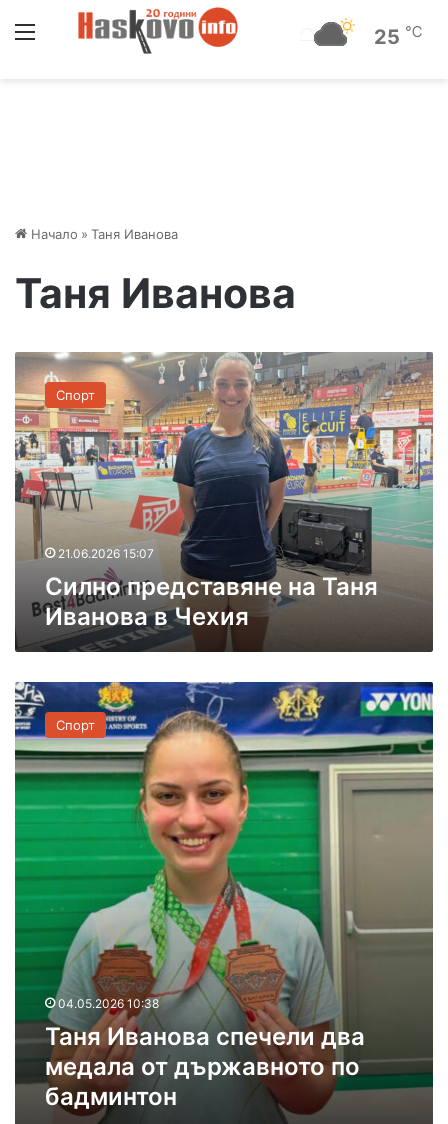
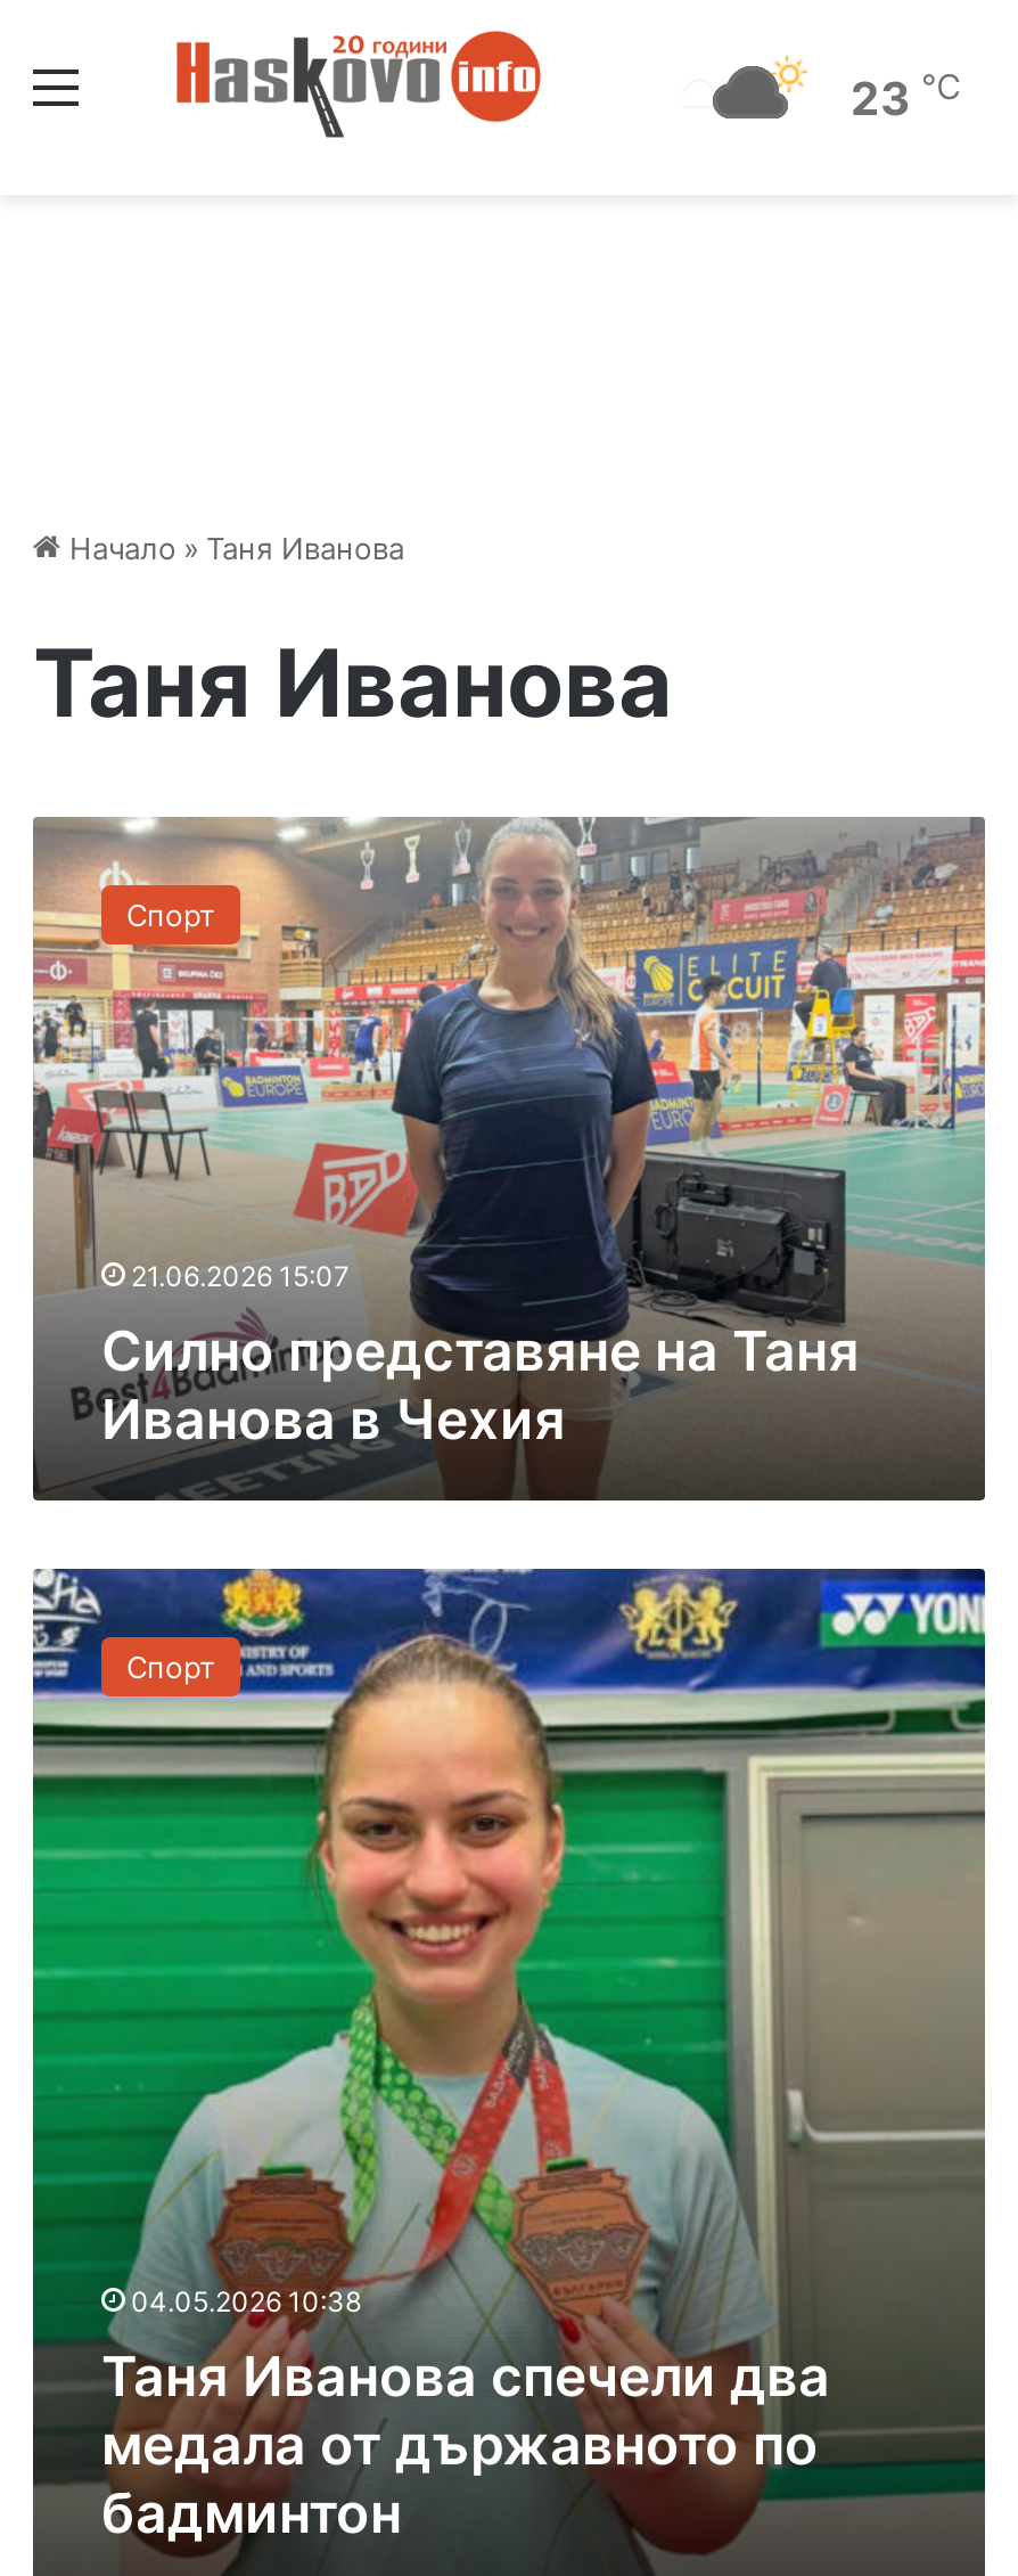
- 25 ℃
+ 23 ℃
